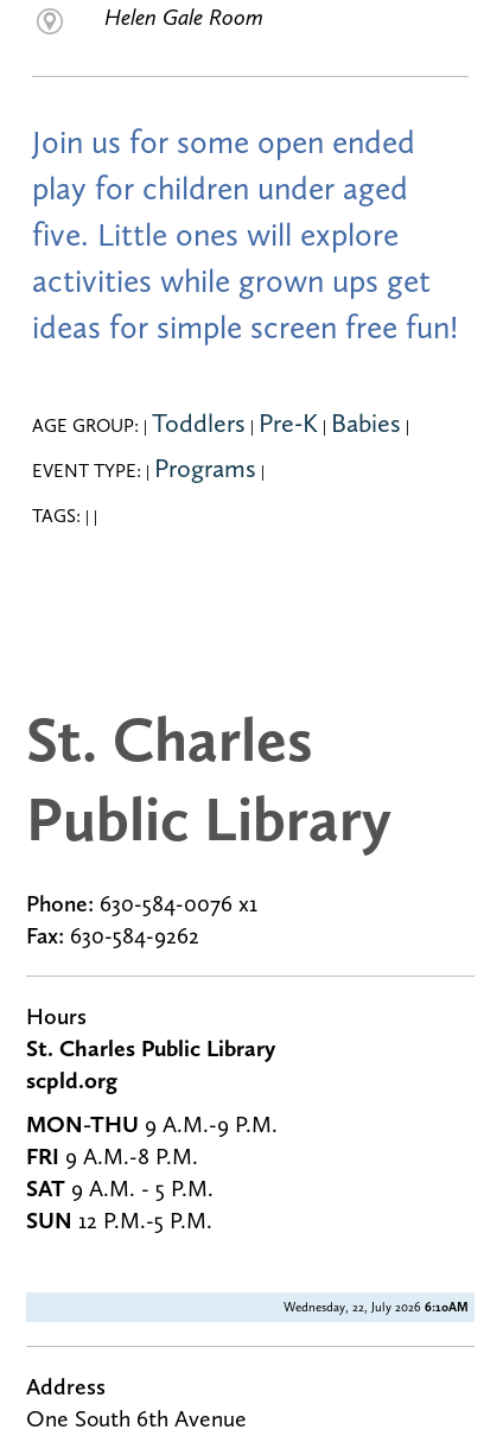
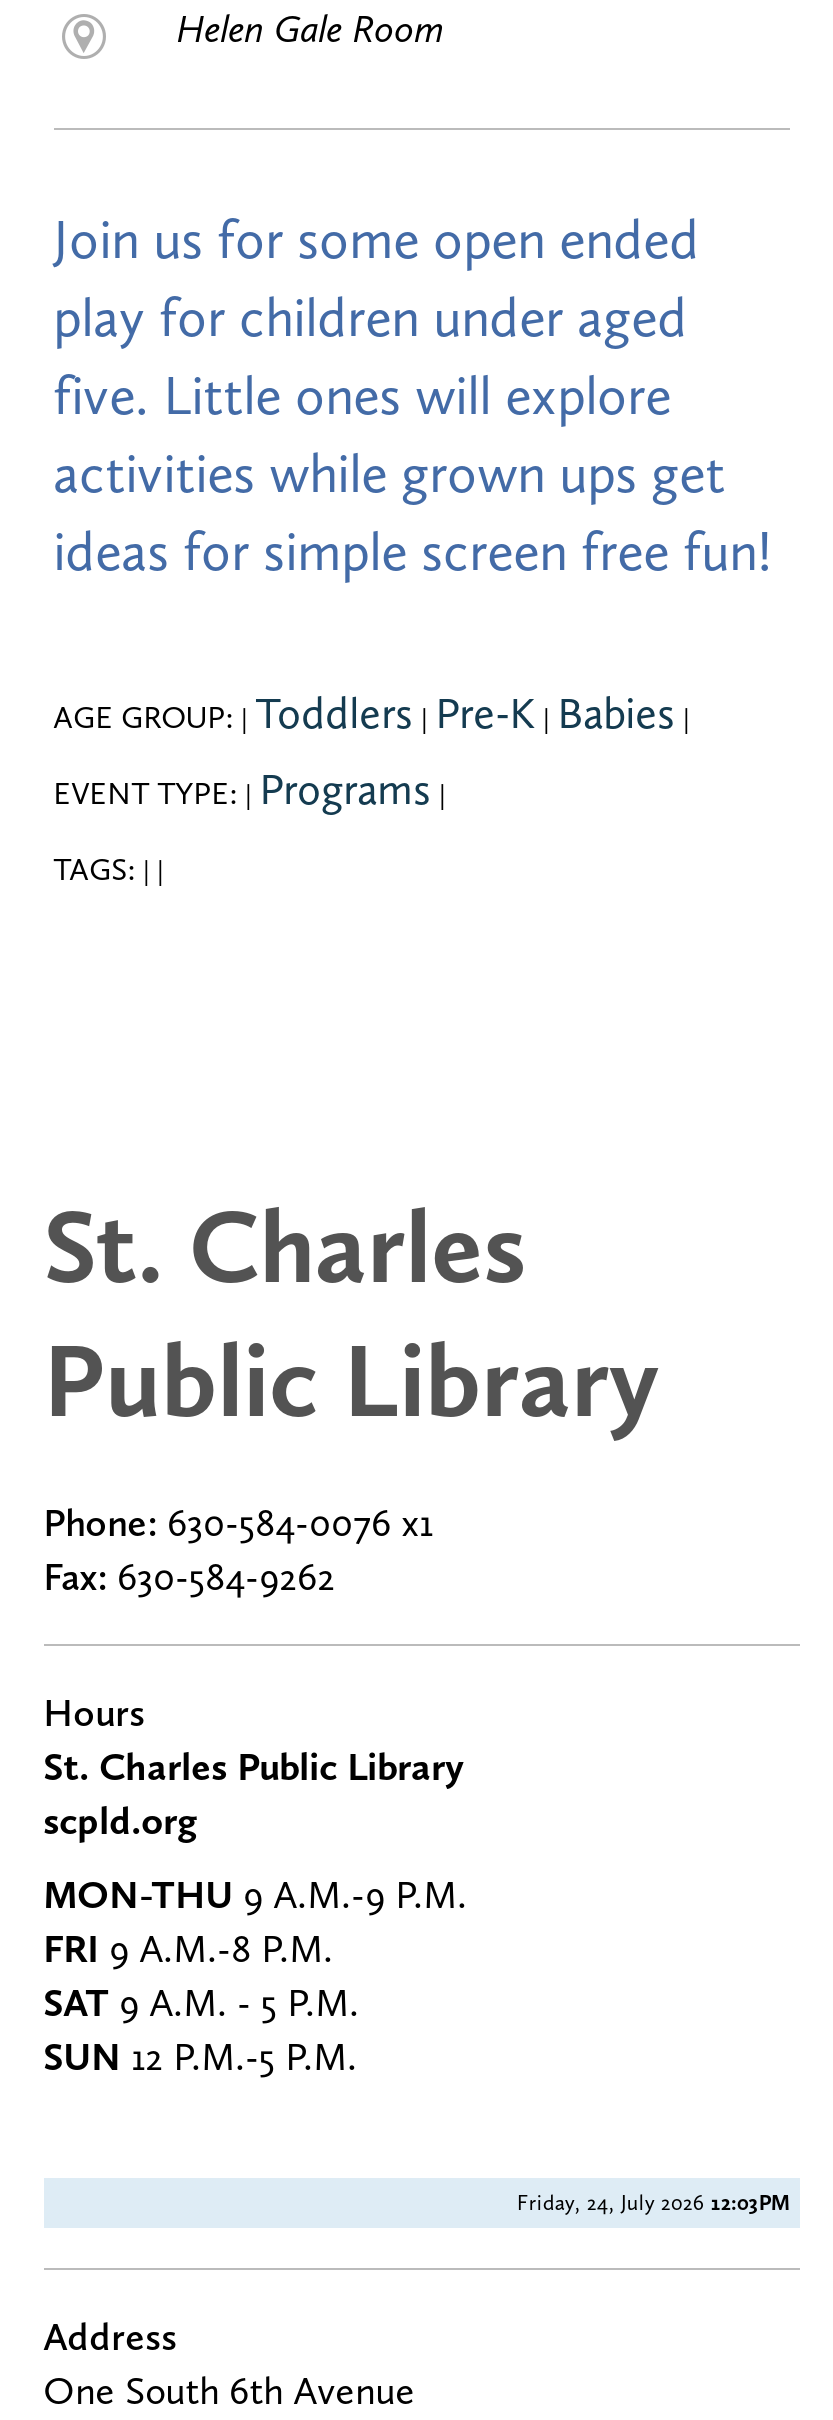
- Wednesday, 22, July 2026 6:10AM
+ Friday, 24, July 2026 12:03PM
